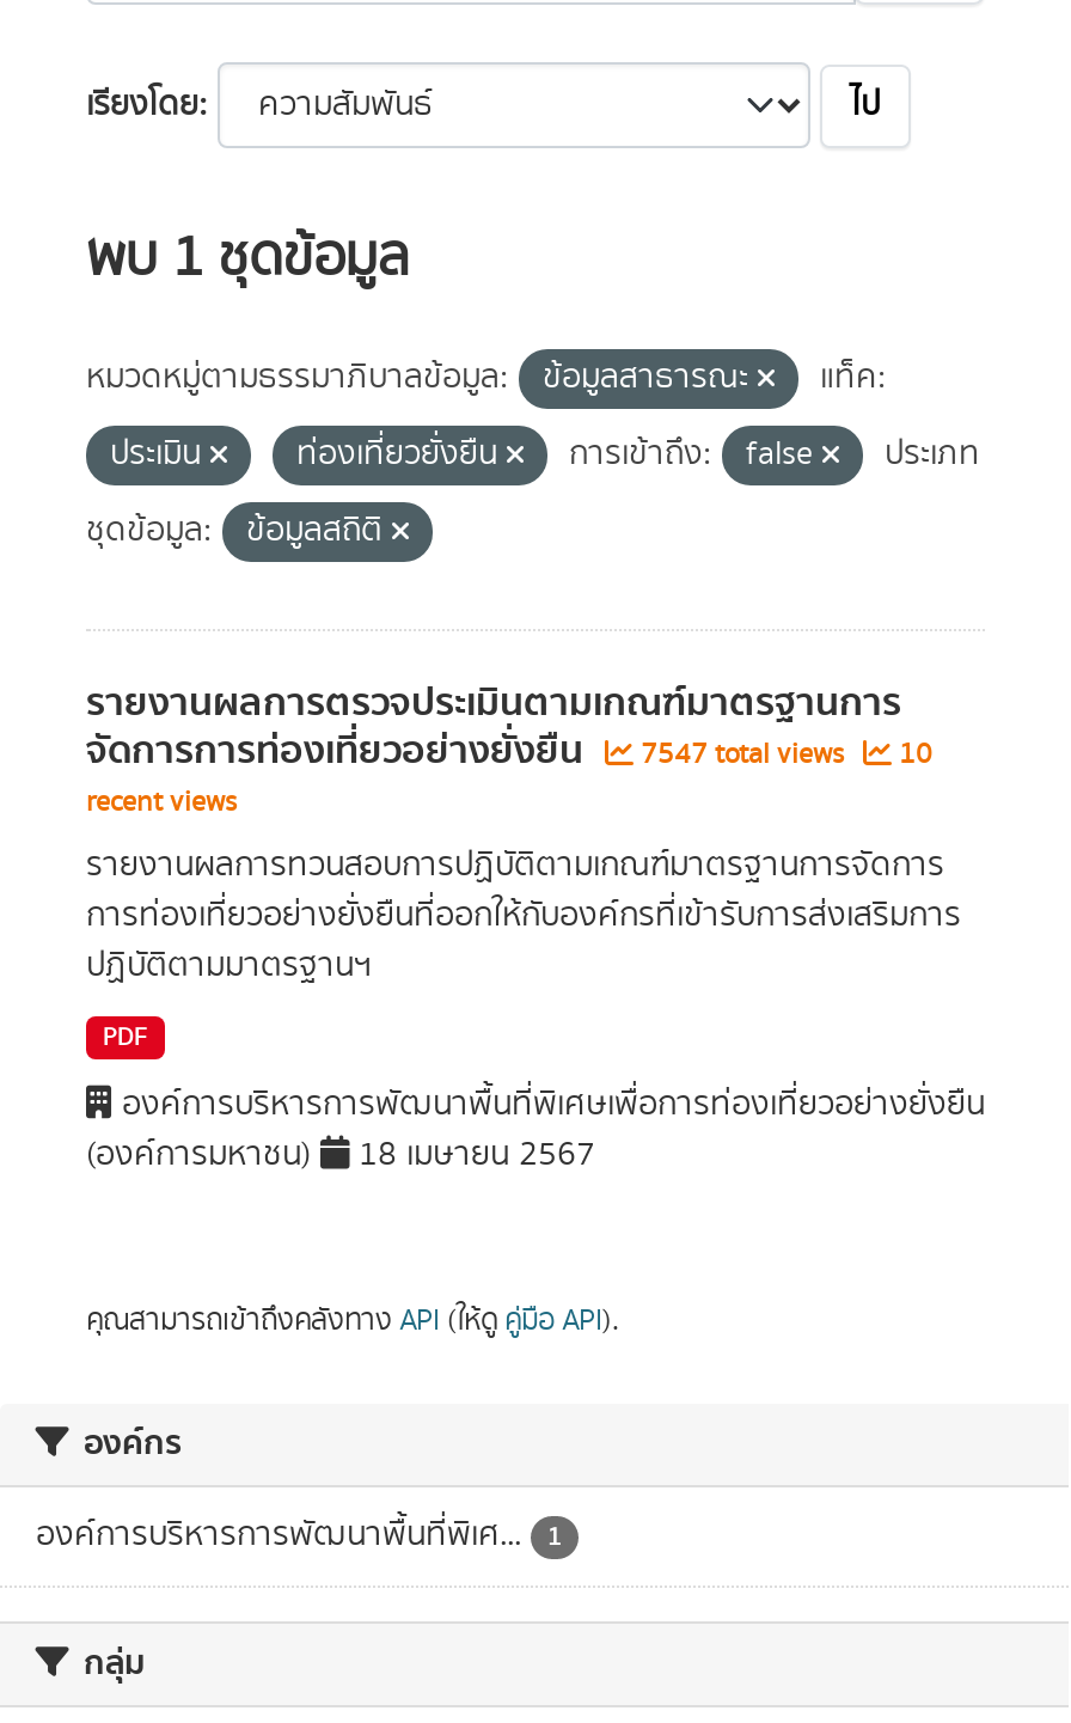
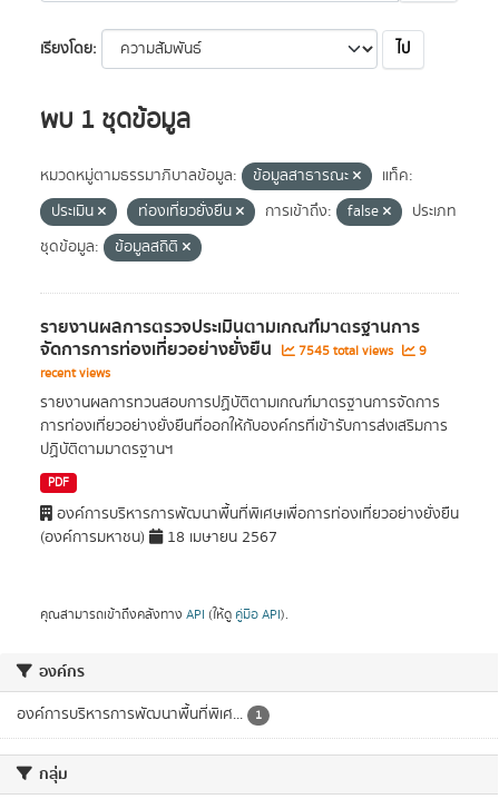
- 7547 total views
+ 7545 total views

- 10
+ 9
